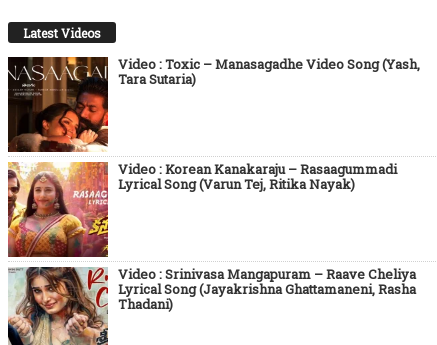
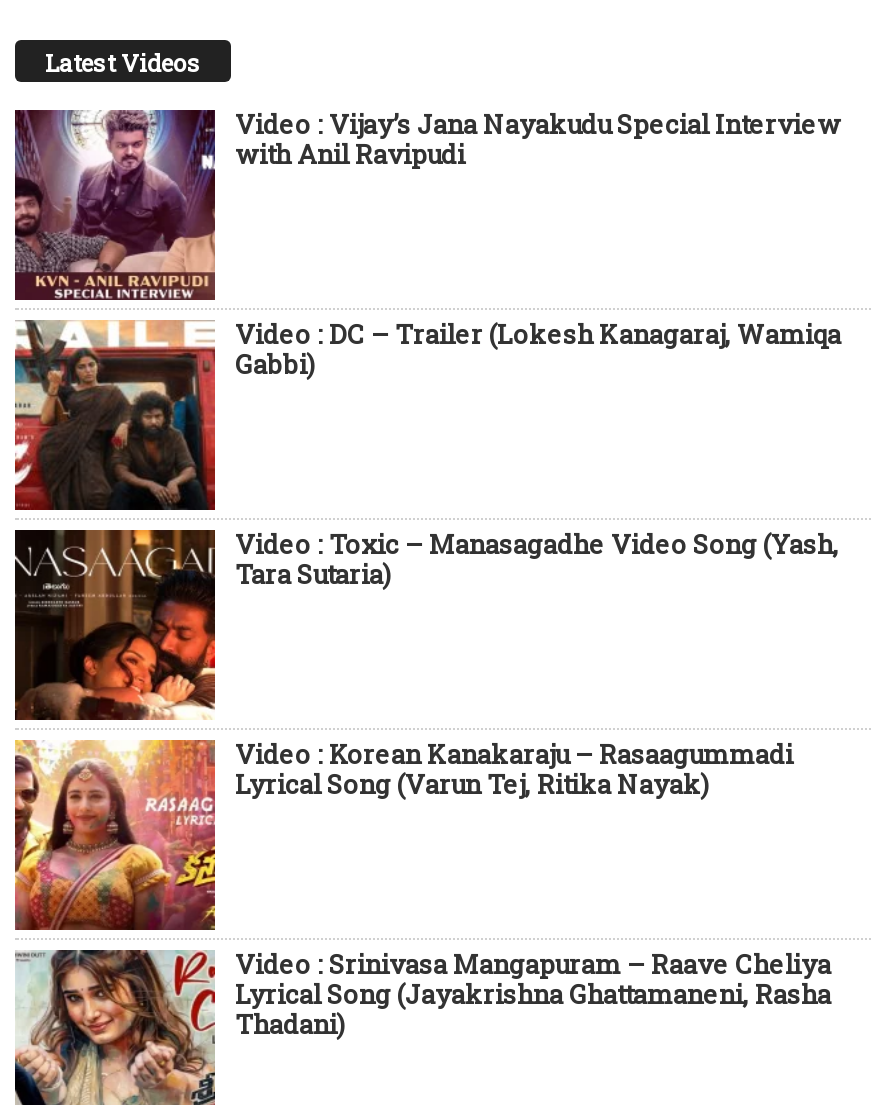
+ [image]
+ Video : Vijay’s Jana Nayakudu Special Interview
+ with Anil Ravipudi

+ [image]
+ Video : DC – Trailer (Lokesh Kanagaraj, Wamiqa
+ Gabbi)
